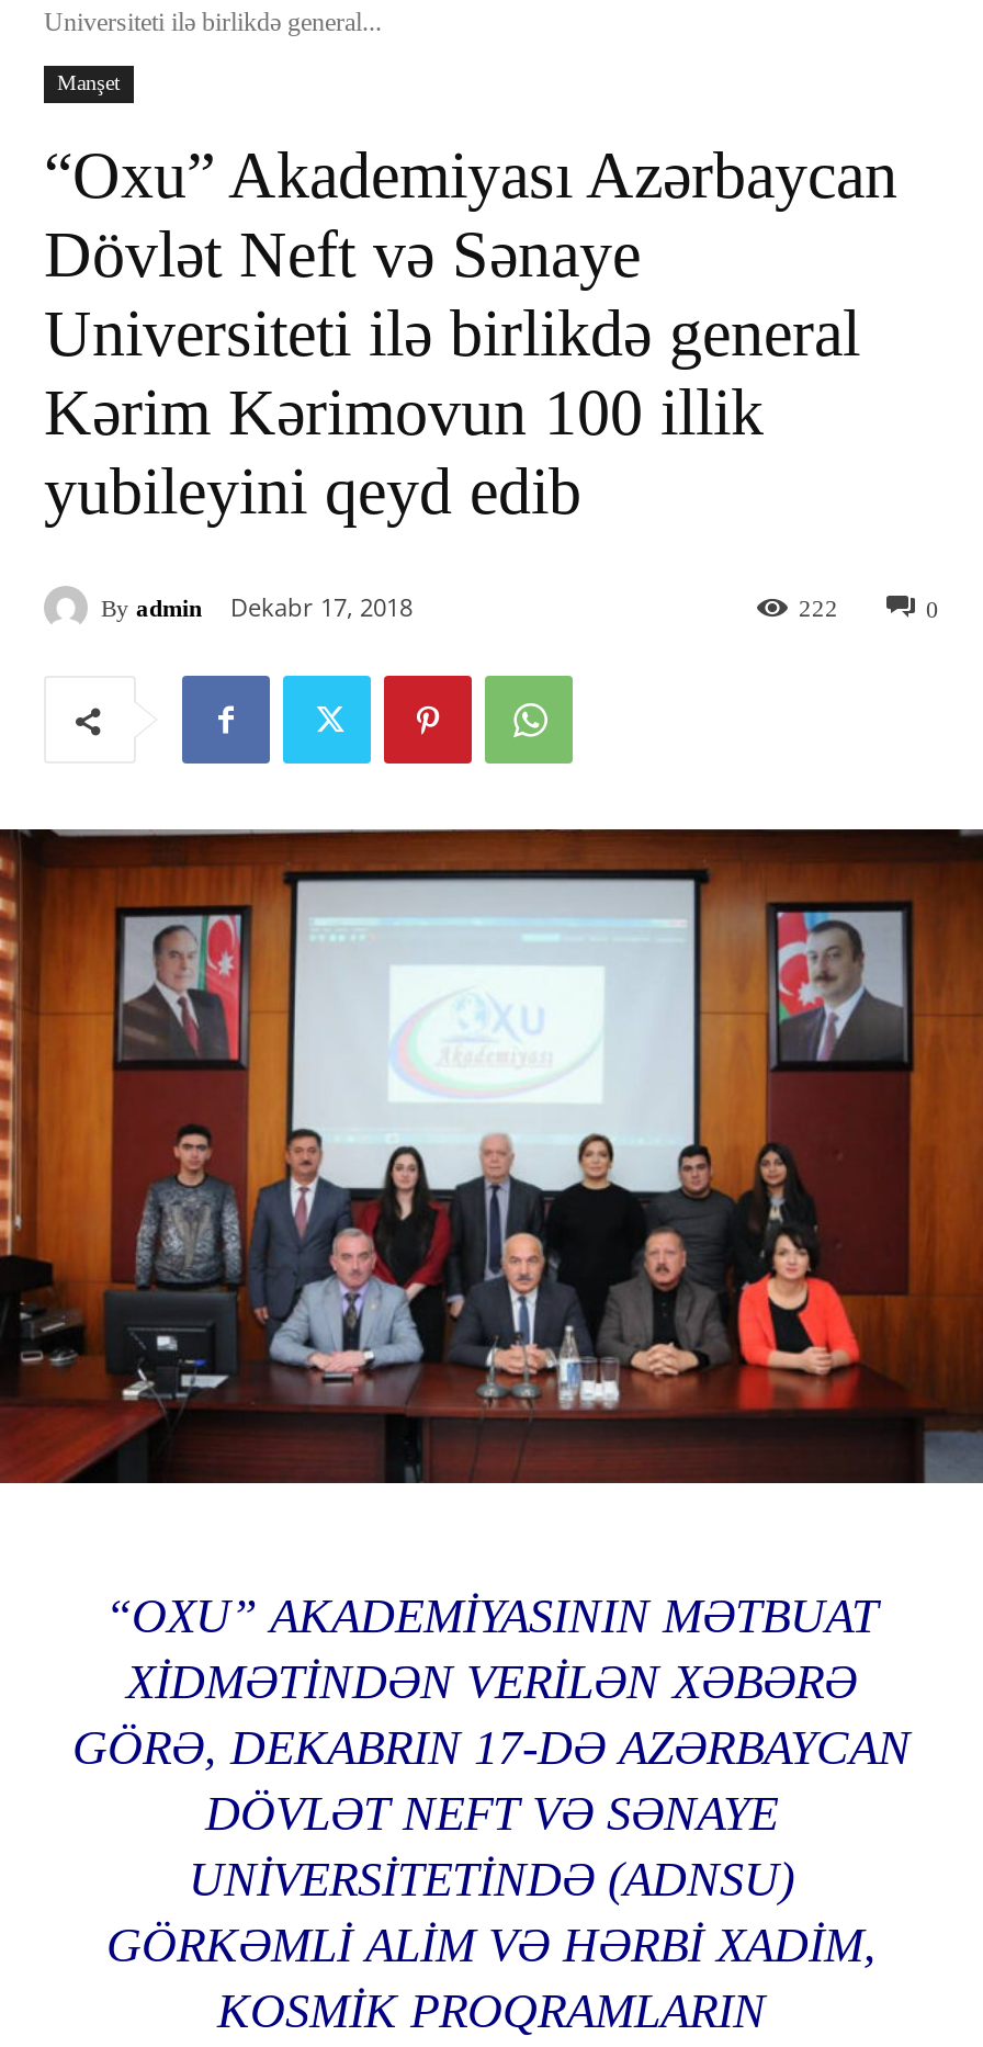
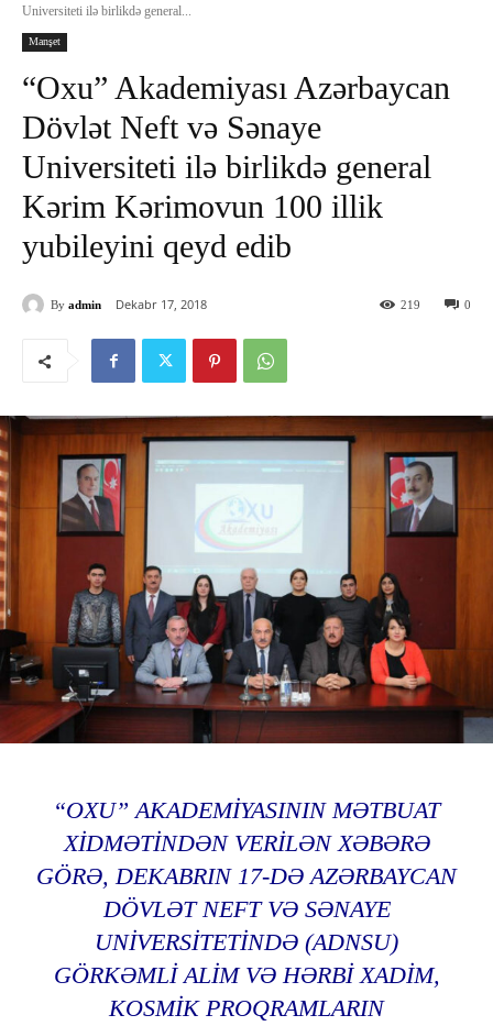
- 222
+ 219
